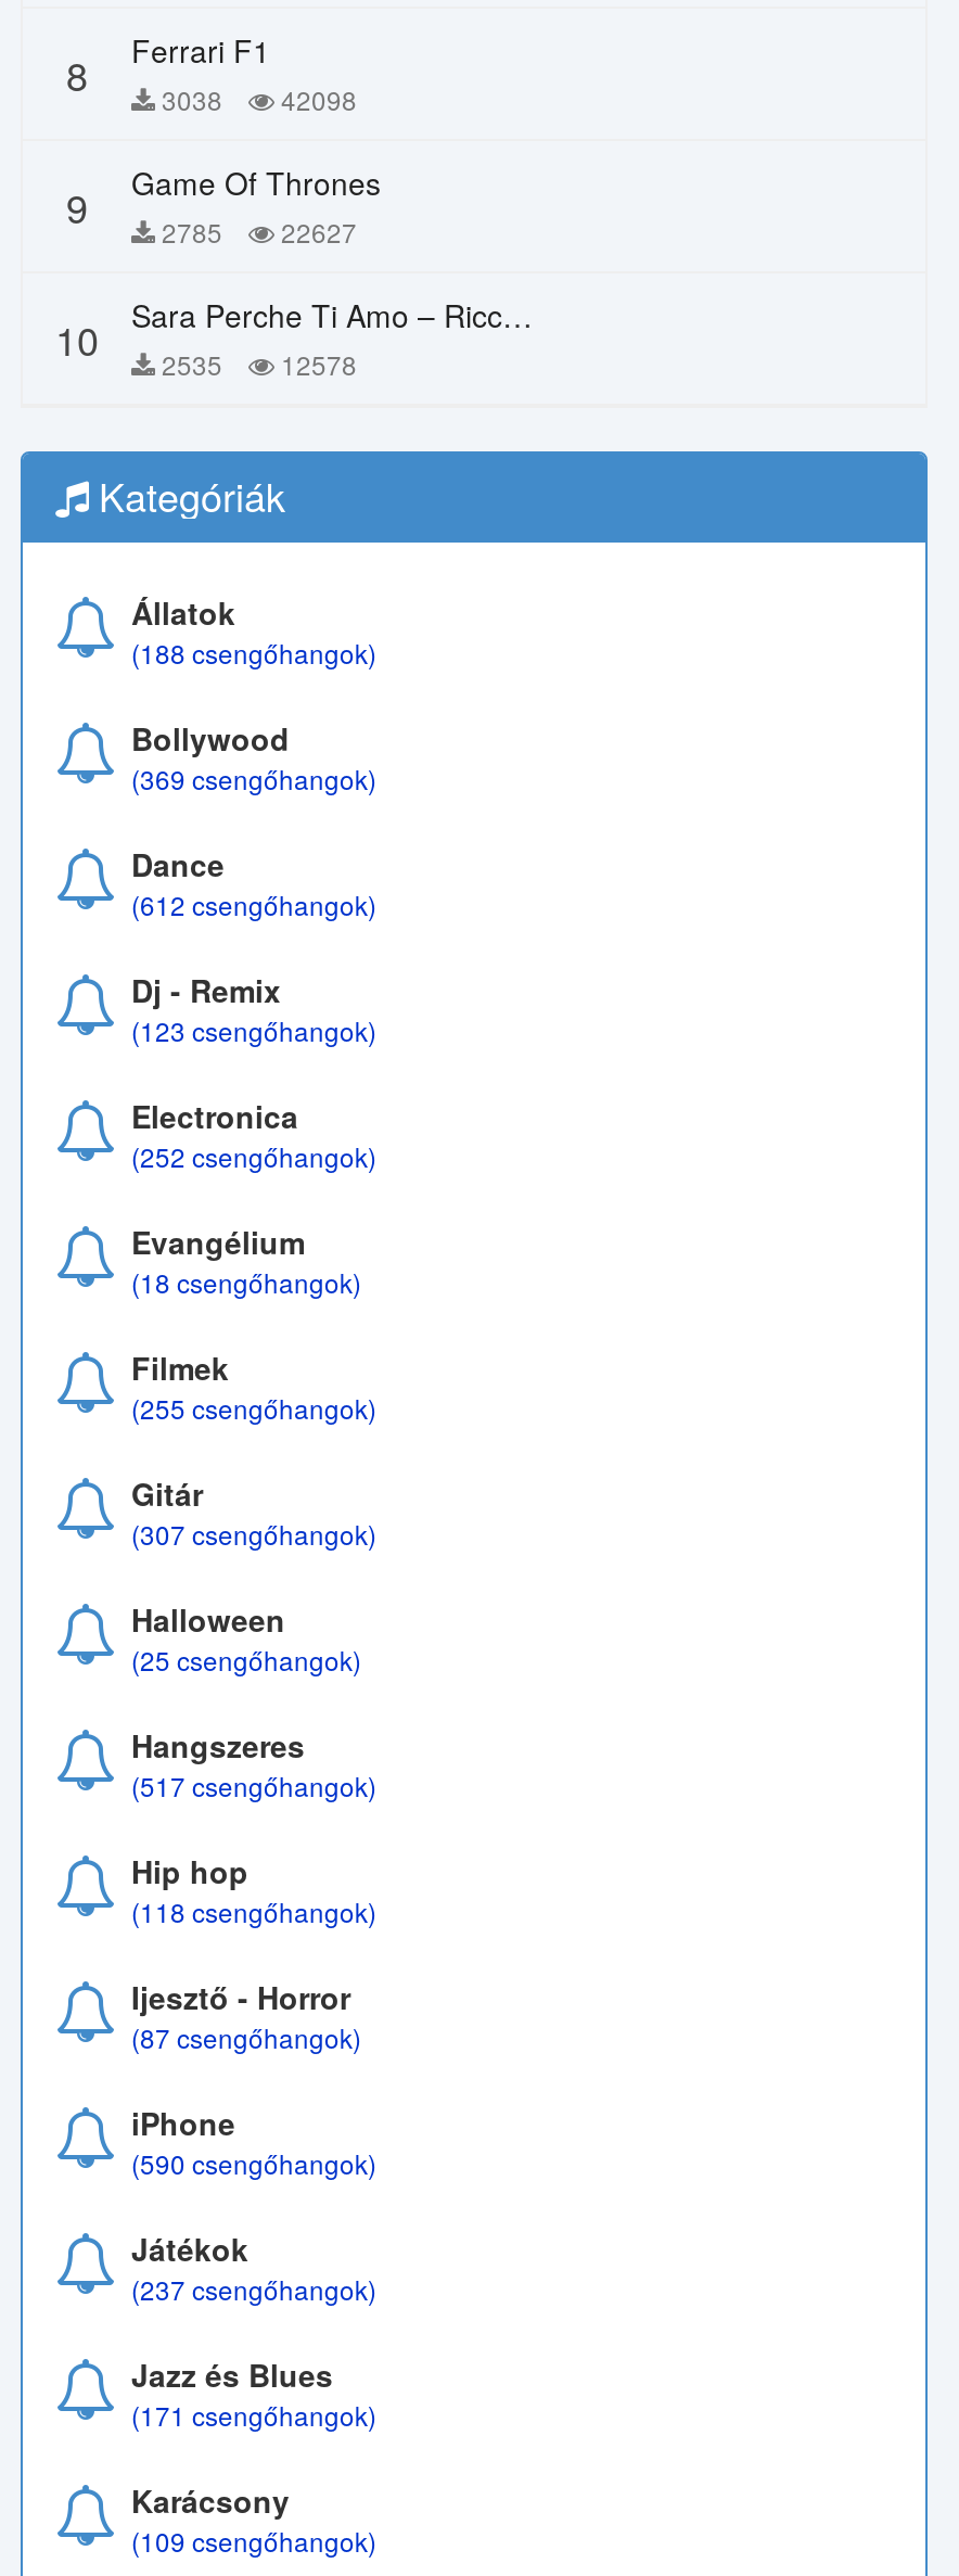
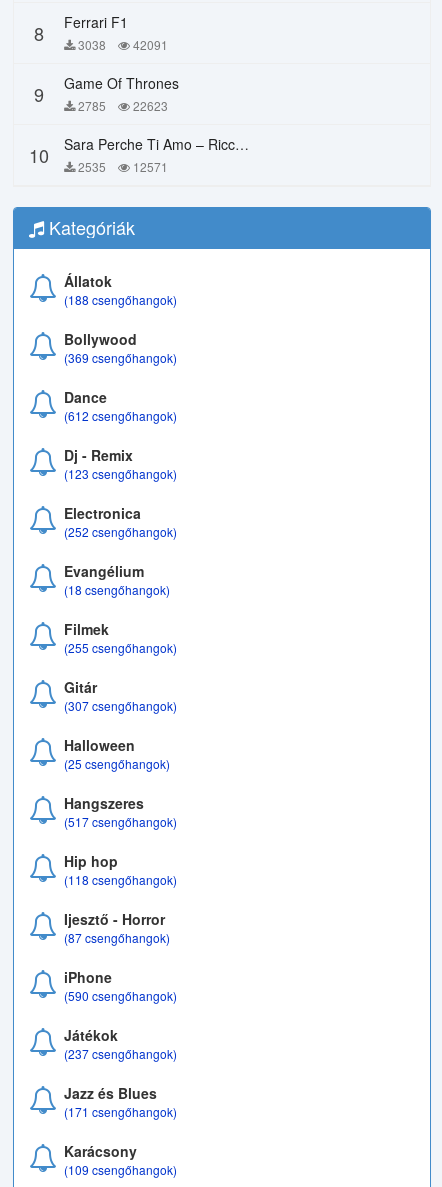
- 8 Ferrari F1 3038 42098
+ 8 Ferrari F1 3038 42091

- 22627
+ 22623

- 10 2535 12578
+ 10 2535 12571
